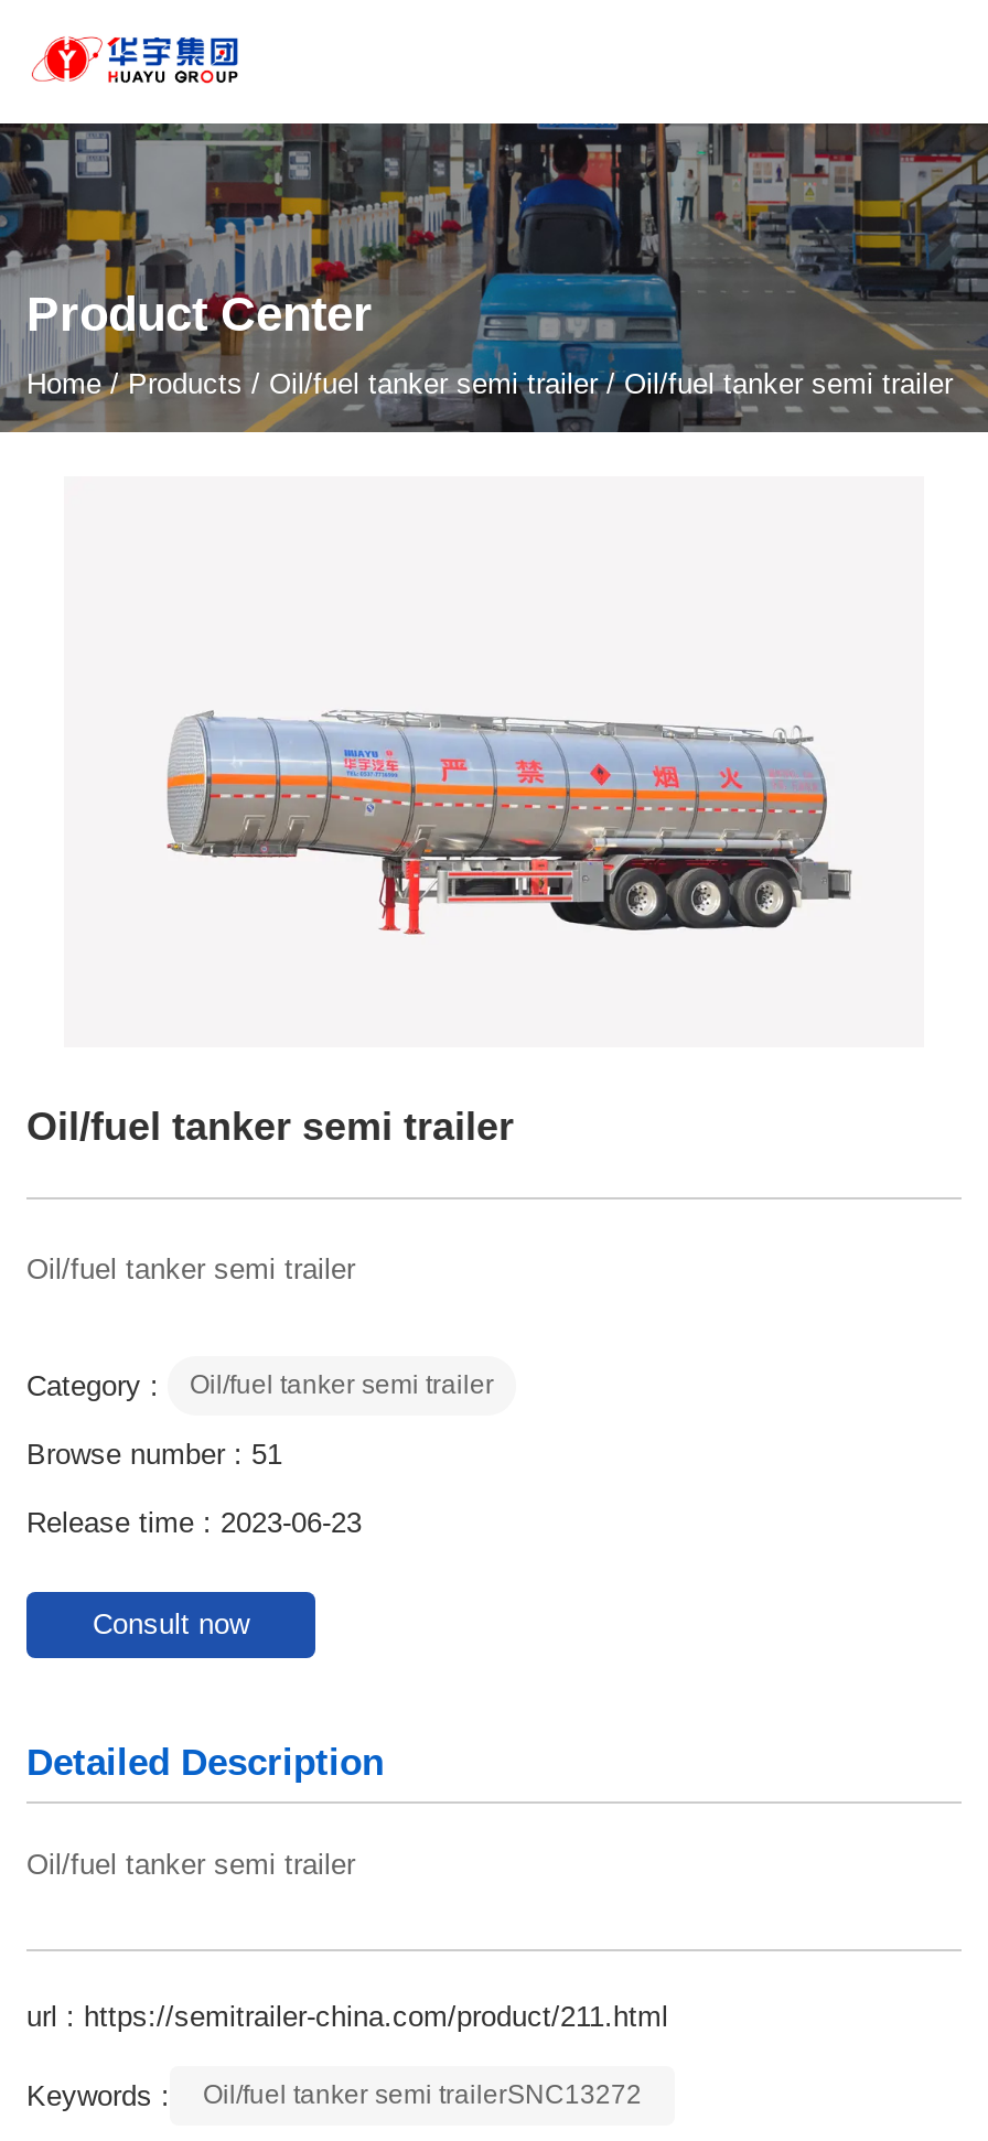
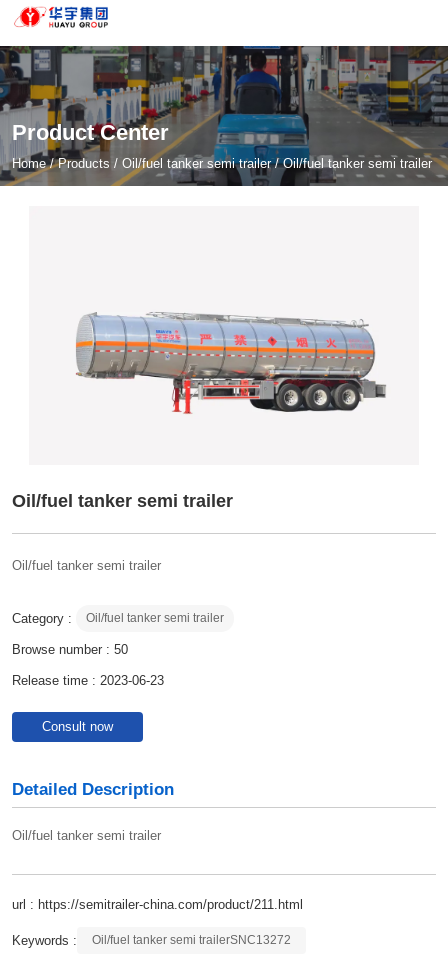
- Browse number : 51
+ Browse number : 50
